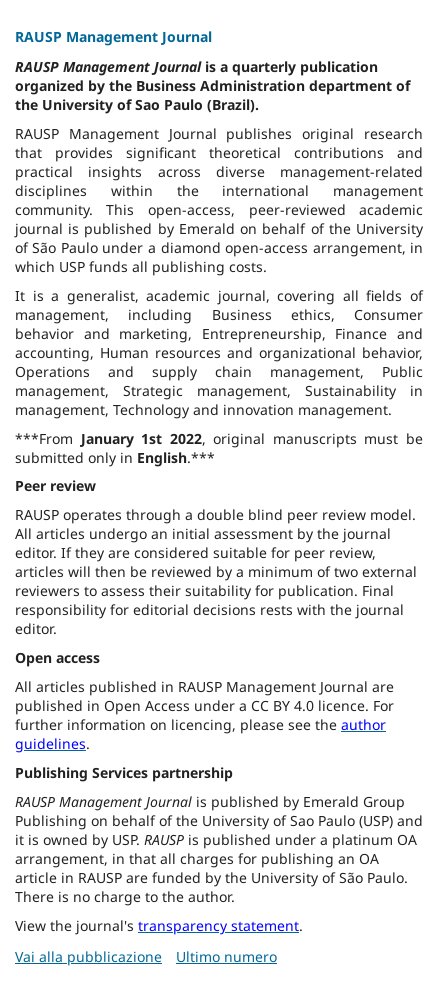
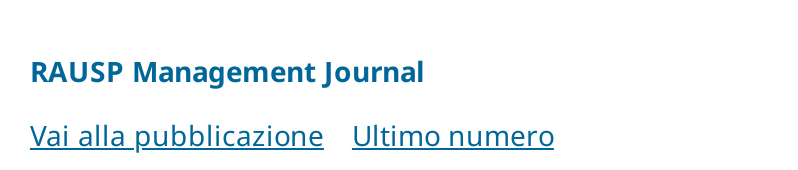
- RAUSP Management Journal is a quarterly publication
- organized by the Business Administration department of
- the University of Sao Paulo (Brazil).
- RAUSP Management Journal publishes original research
- that provides significant theoretical contributions and
- practical insights across diverse management-related
- disciplines within the international management
- community. This open-access, peer-reviewed academic
- journal is published by Emerald on behalf of the University
- of São Paulo under a diamond open-access arrangement, in
- which USP funds all publishing costs.
- It is a generalist, academic journal, covering all fields of
- management, including Business ethics, Consumer
- behavior and marketing, Entrepreneurship, Finance and
- accounting, Human resources and organizational behavior,
- Operations and supply chain management, Public
- management, Strategic management, Sustainability in
- management, Technology and innovation management.
- ***From January 1st 2022, original manuscripts must be
- submitted only in English.***
- Peer review
- RAUSP operates through a double blind peer review model.
- All articles undergo an initial assessment by the journal
- editor. If they are considered suitable for peer review,
- articles will then be reviewed by a minimum of two external
- reviewers to assess their suitability for publication. Final
- responsibility for editorial decisions rests with the journal
- editor.
- Open access
- All articles published in RAUSP Management Journal are
- published in Open Access under a CC BY 4.0 licence. For
- further information on licencing, please see the author
- guidelines.
- Publishing Services partnership
- RAUSP Management Journal is published by Emerald Group
- Publishing on behalf of the University of Sao Paulo (USP) and
- it is owned by USP. RAUSP is published under a platinum OA
- arrangement, in that all charges for publishing an OA
- article in RAUSP are funded by the University of São Paulo.
- There is no charge to the author.
- View the journal's transparency statement.
